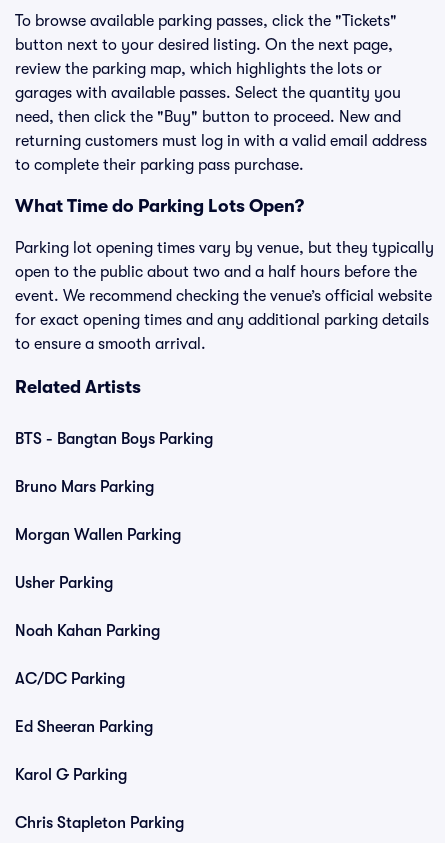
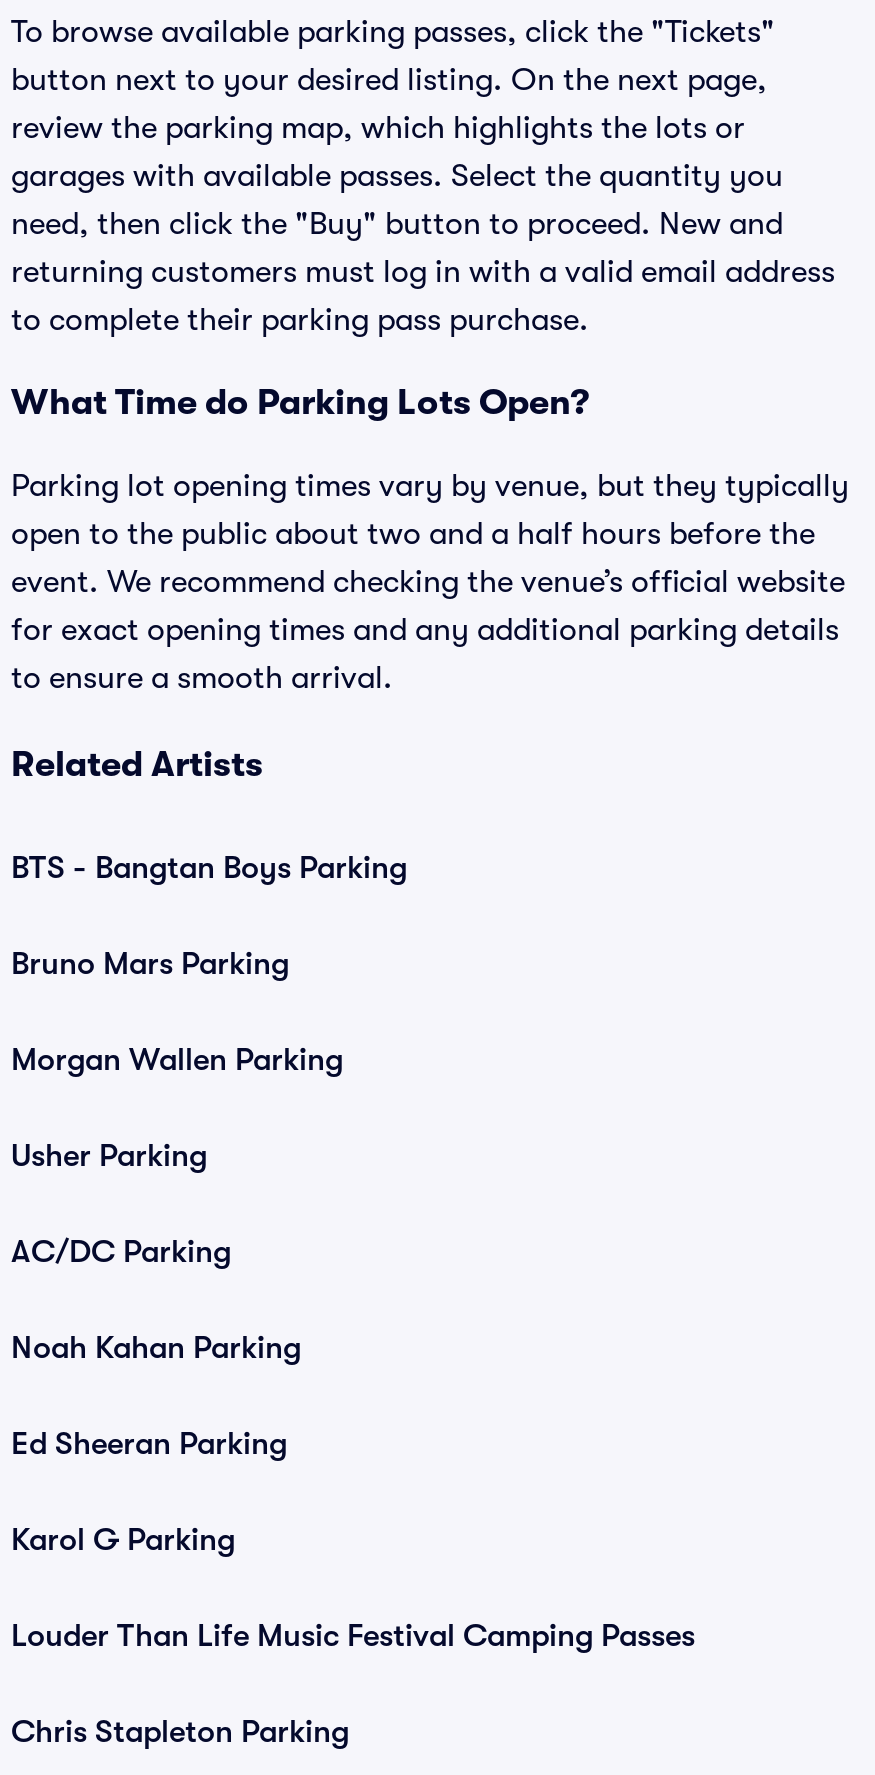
moved up: AC/DC Parking

+ Louder Than Life Music Festival Camping Passes
